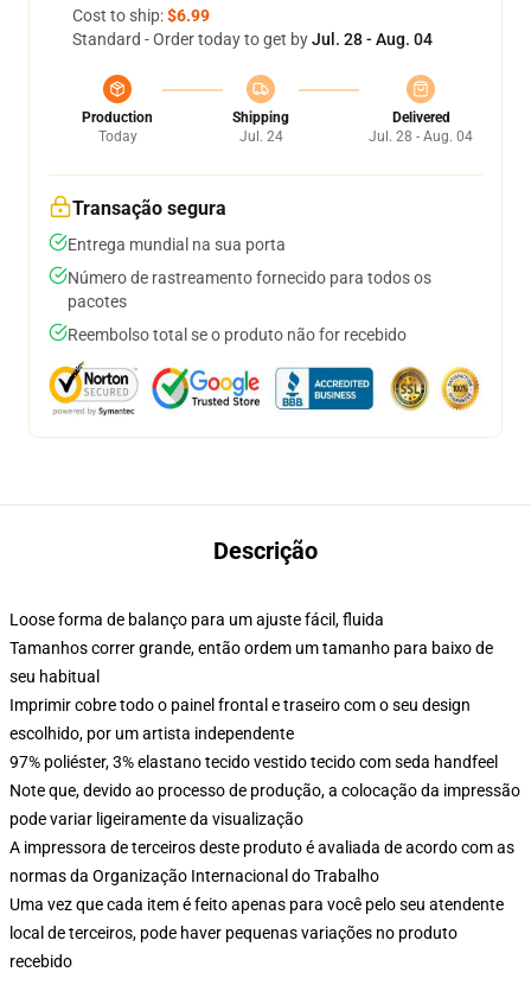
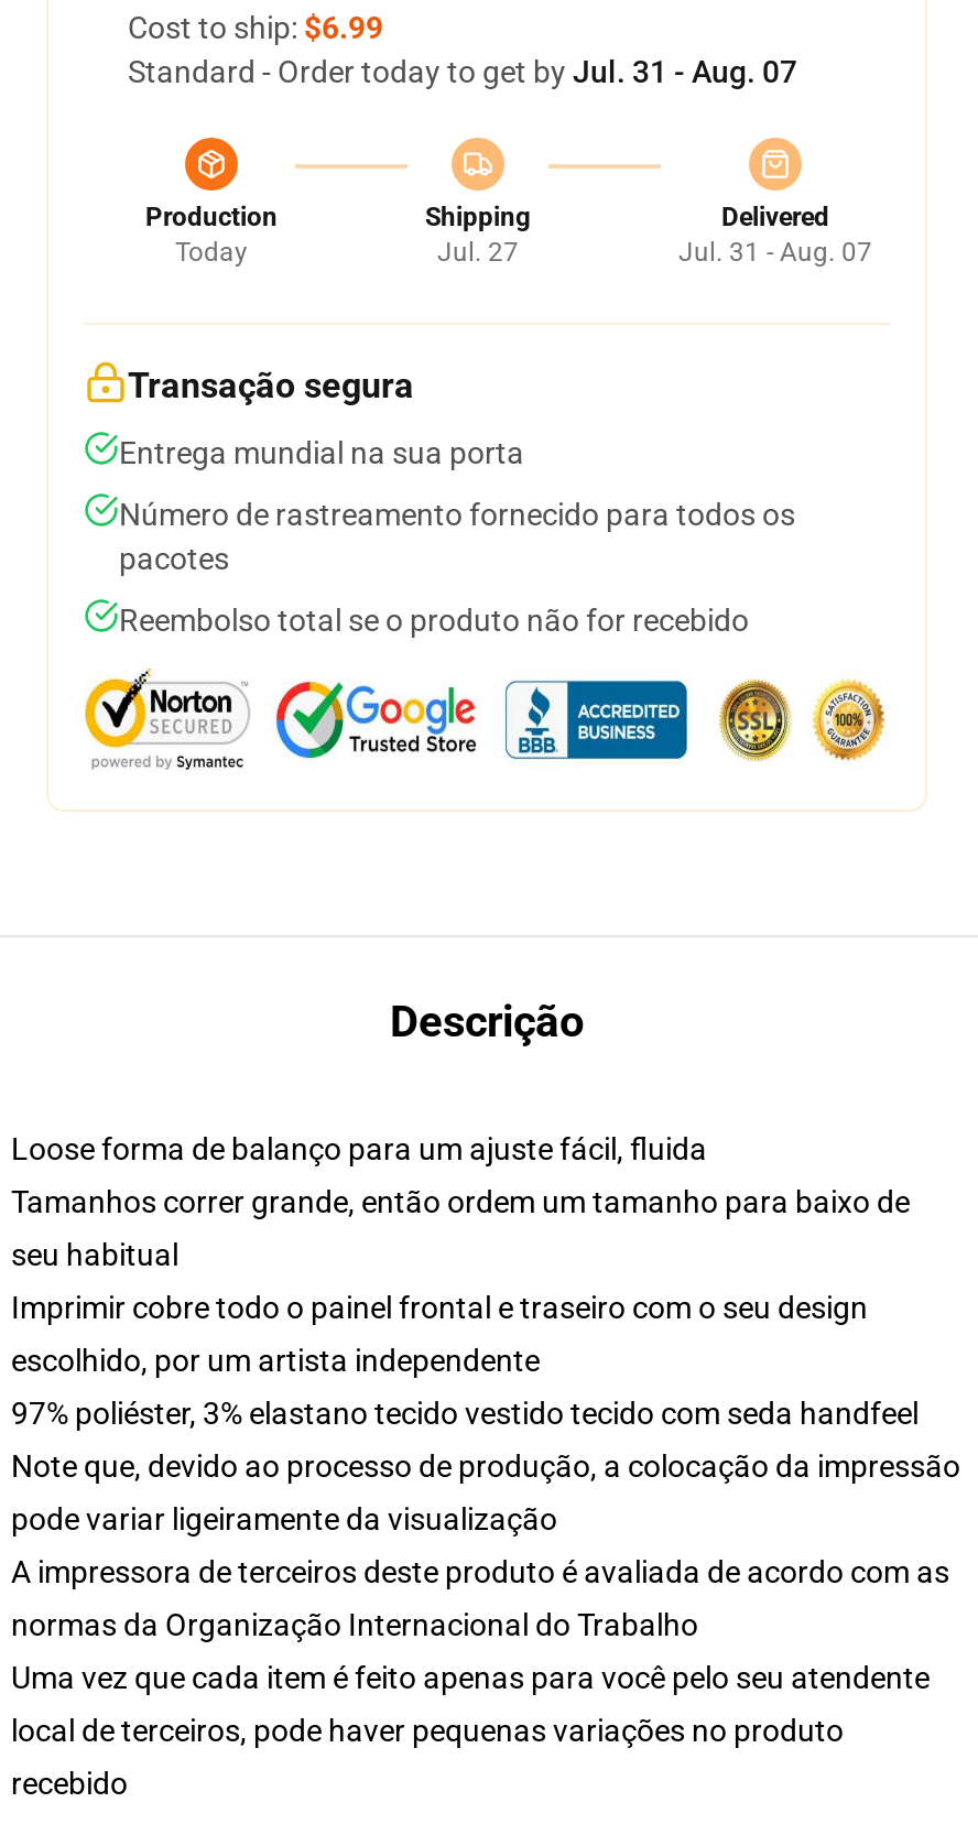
- Standard - Order today to get by Jul. 28 - Aug. 04
+ Standard - Order today to get by Jul. 31 - Aug. 07

- Jul. 24
+ Jul. 27

- Jul. 28 - Aug. 04
+ Jul. 31 - Aug. 07
